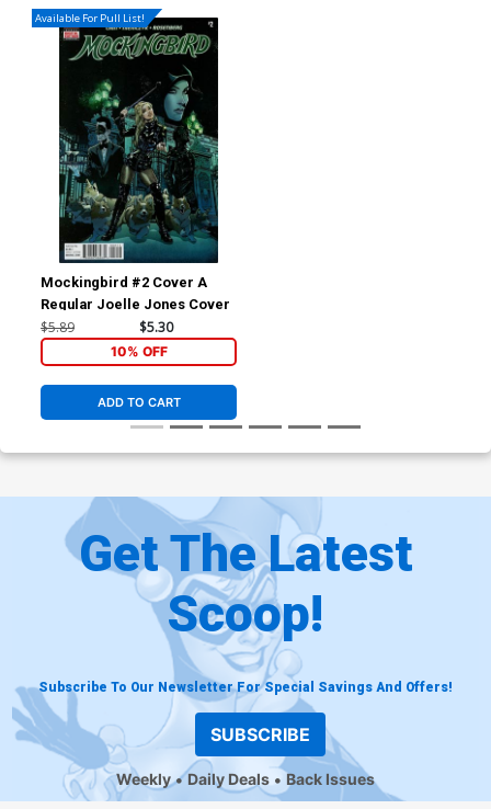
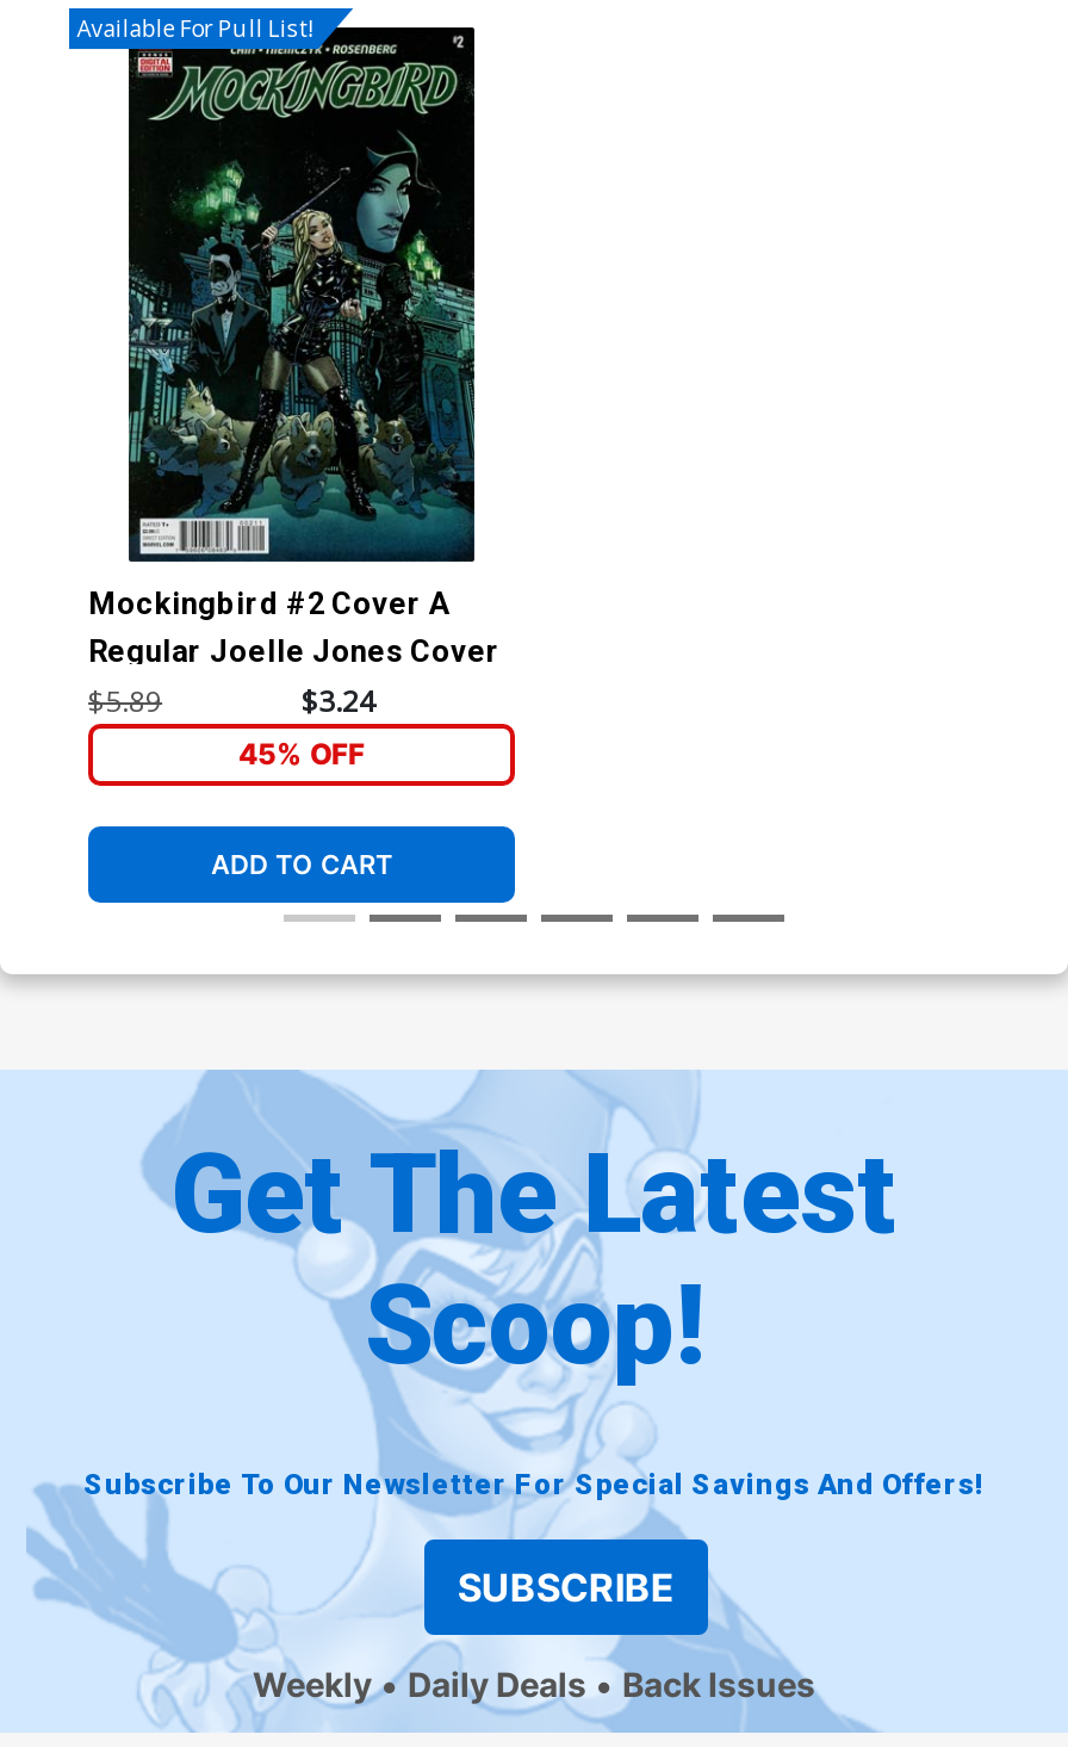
- $5.30
+ $3.24

- 10% OFF
+ 45% OFF
